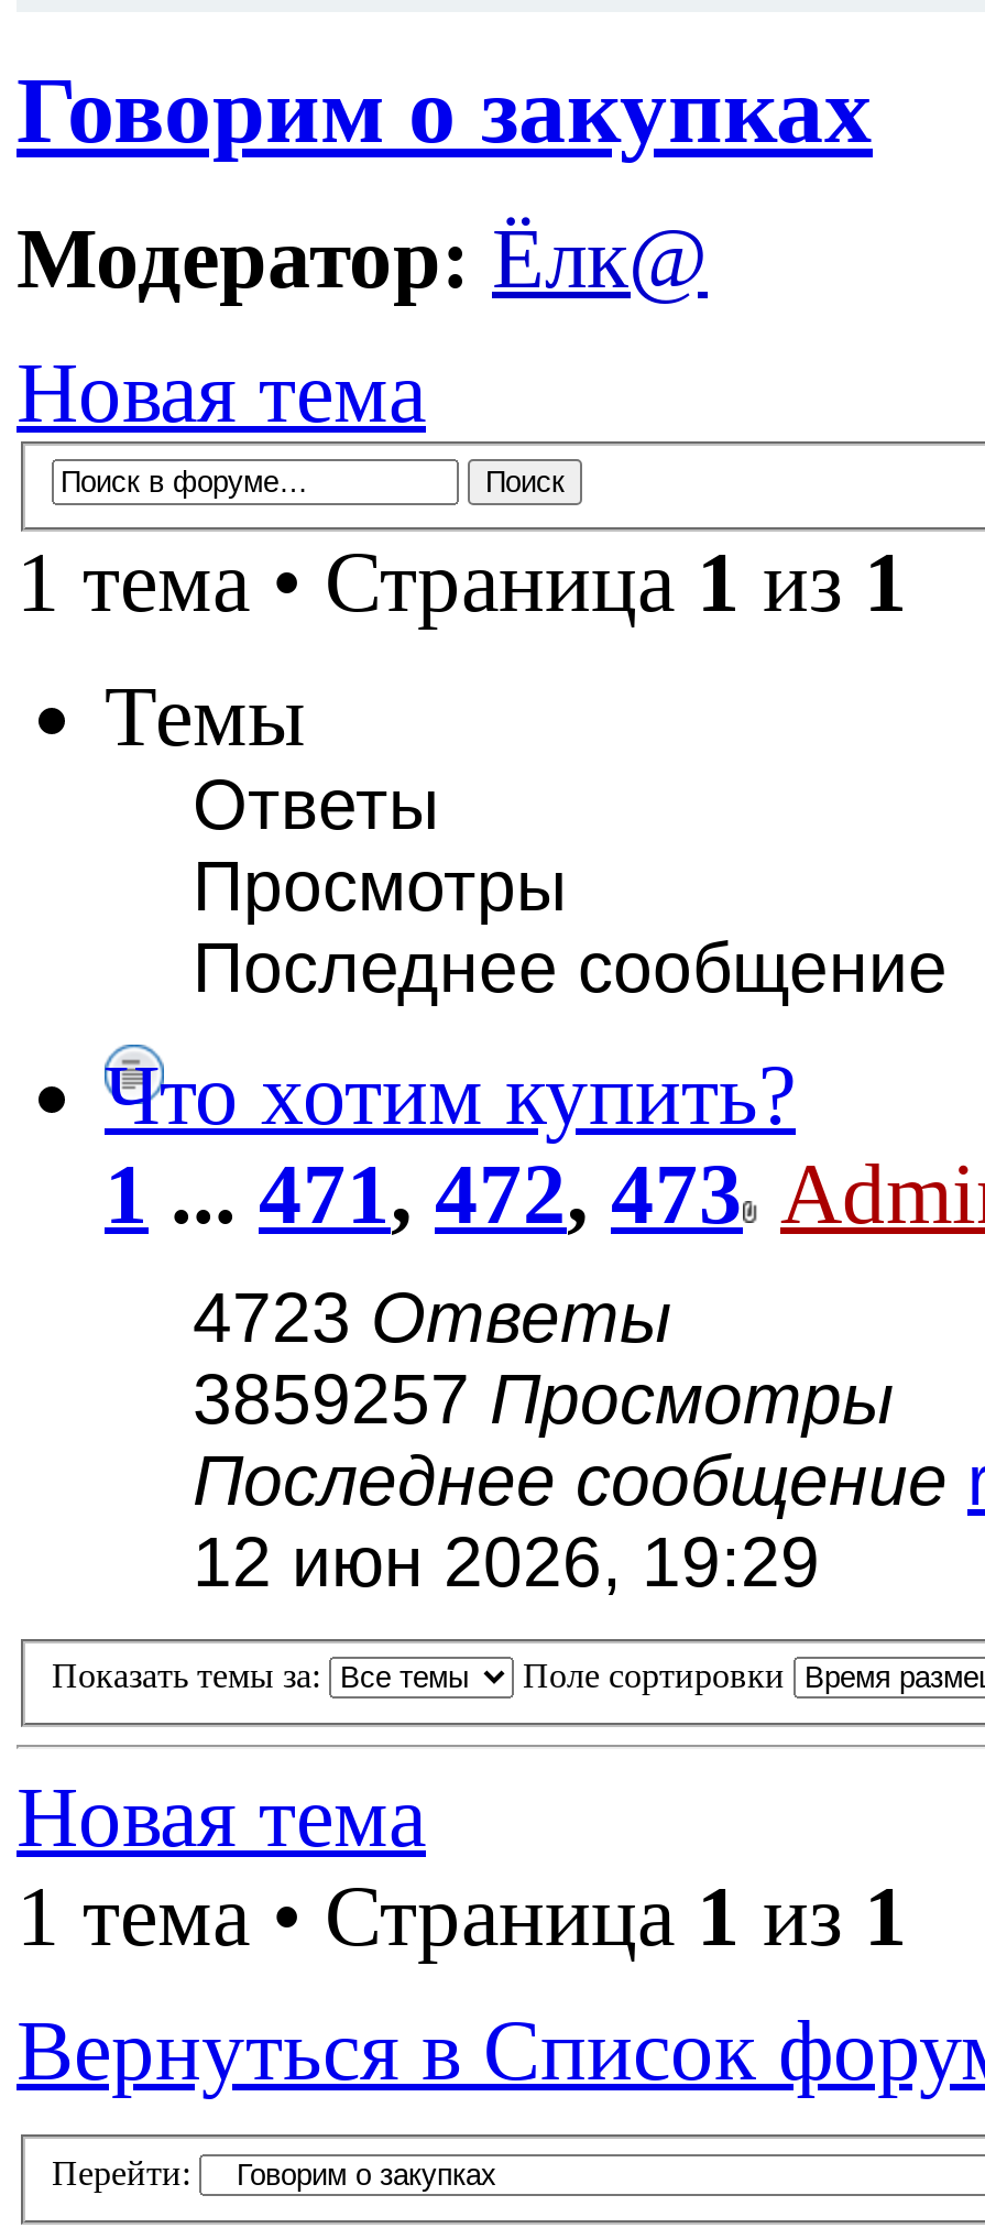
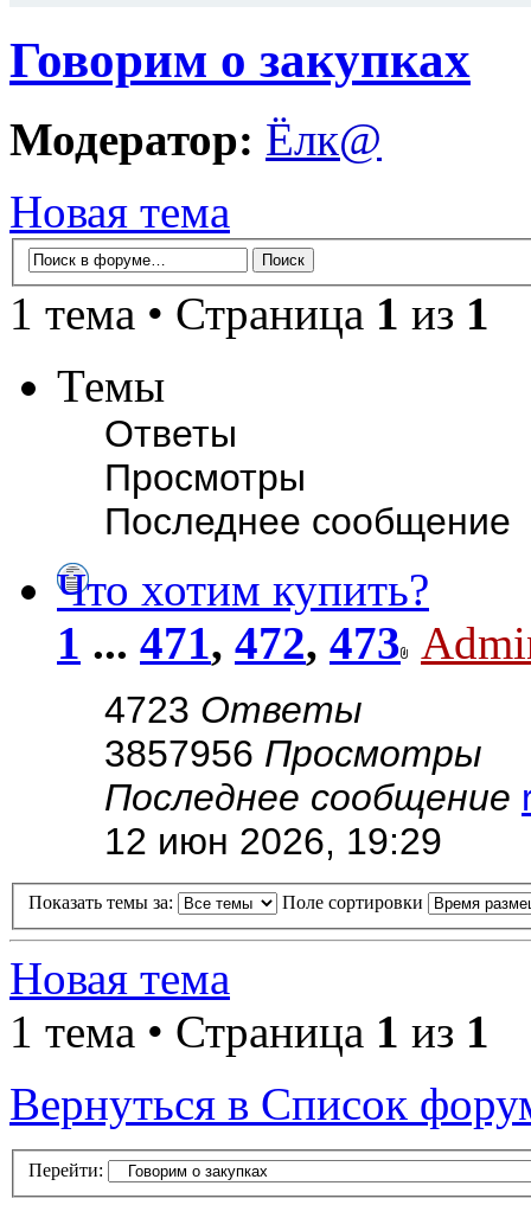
- 3859257 Просмотры
+ 3857956 Просмотры
